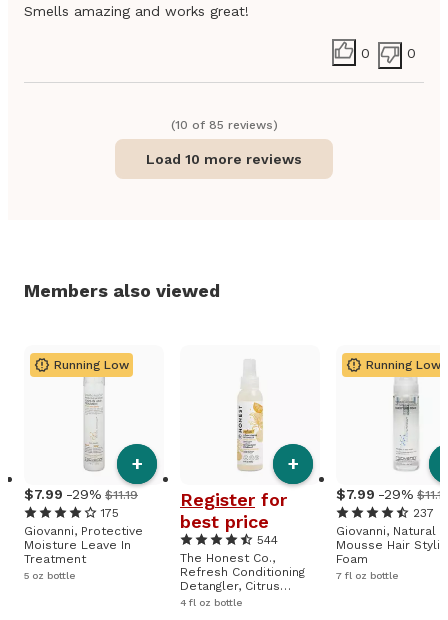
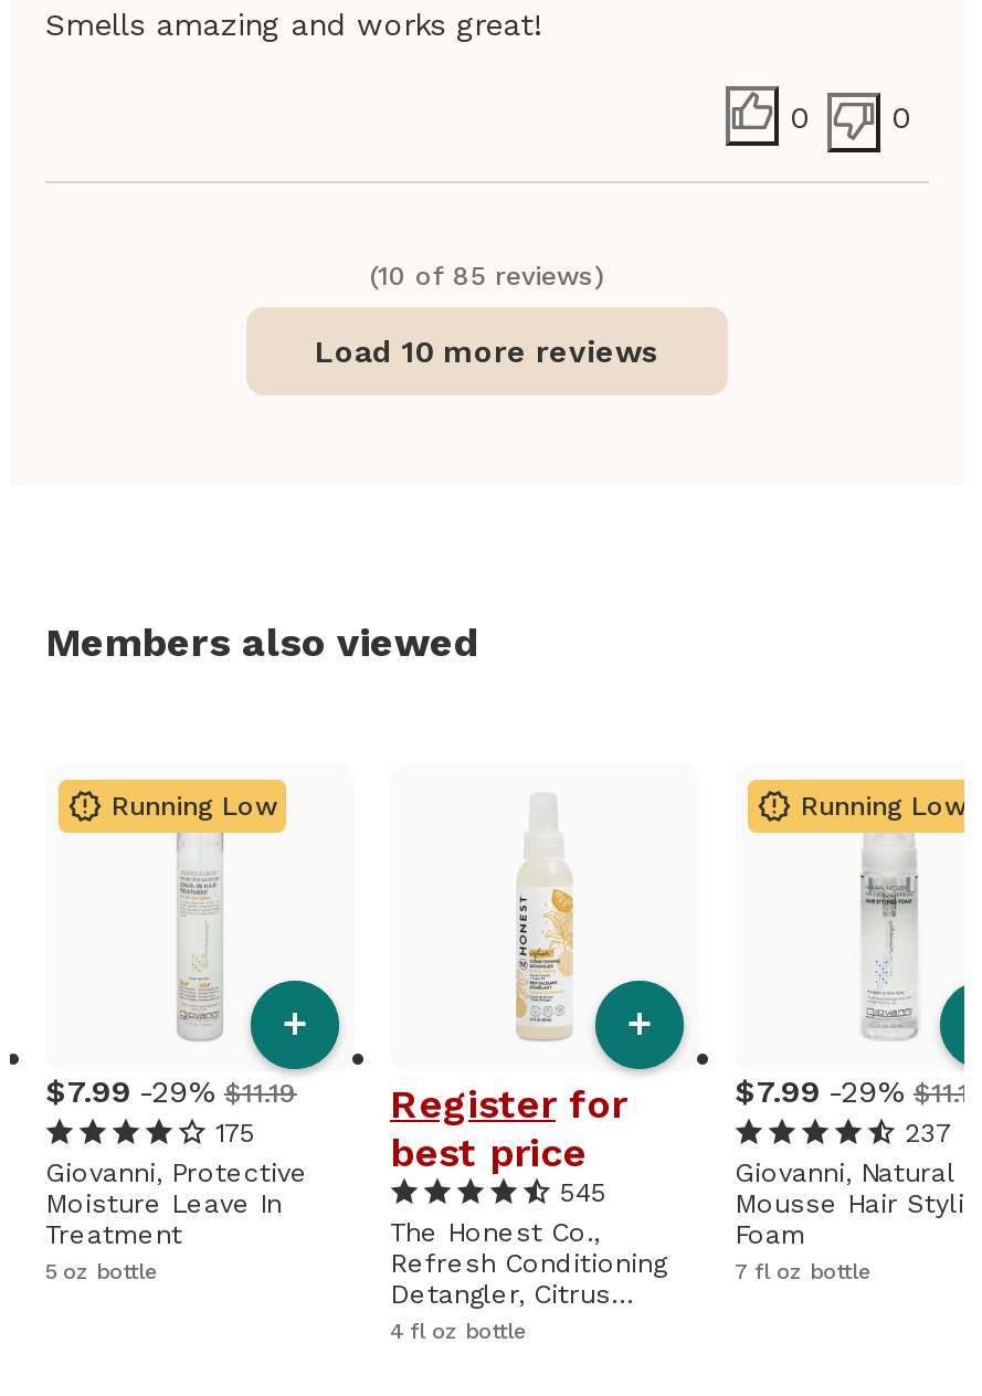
- 544
+ 545
